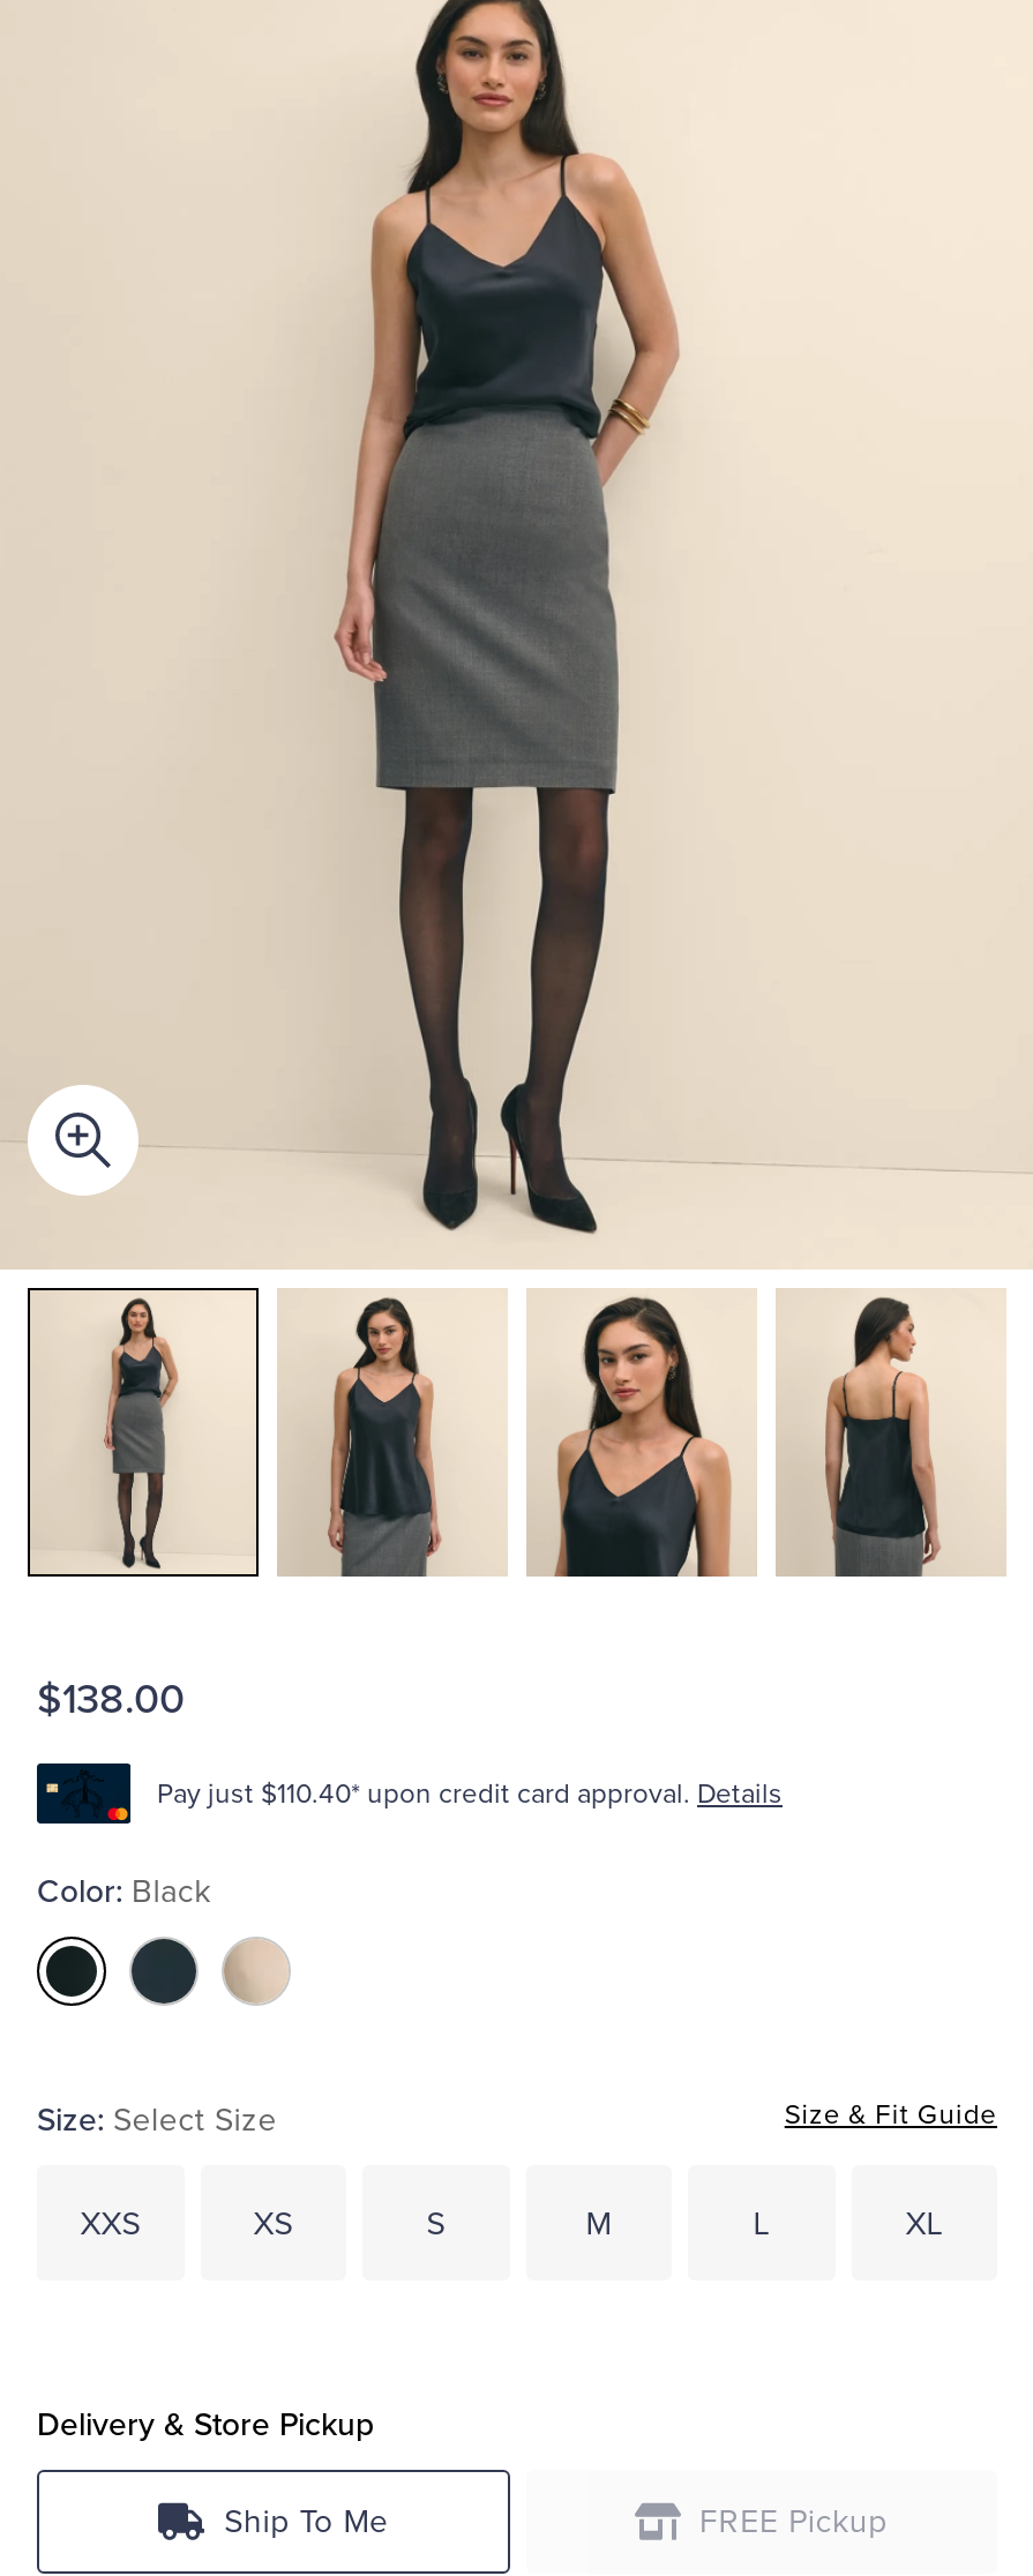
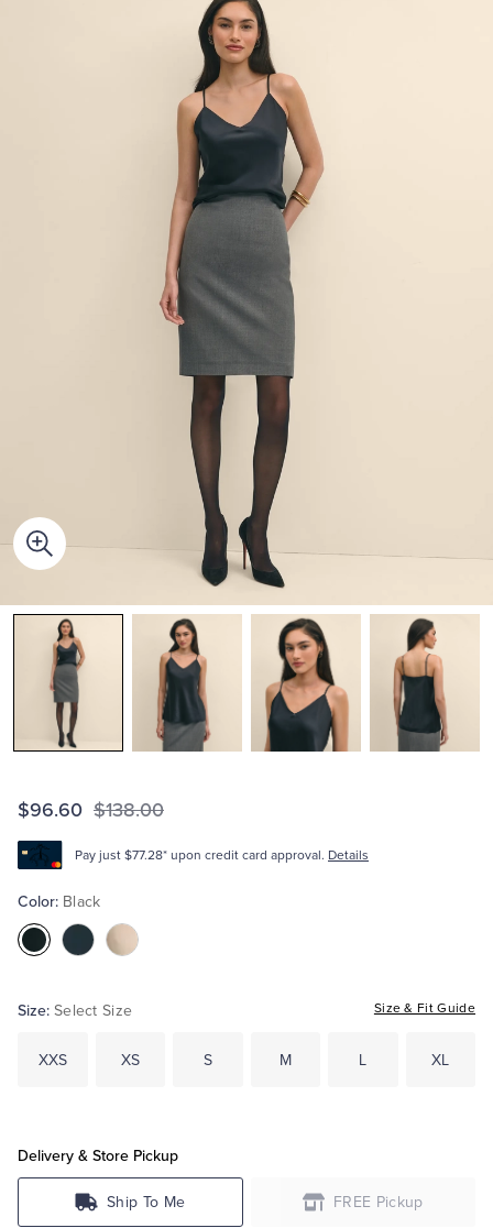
- $138.00
+ $96.60 $138.00

- Pay just $110.40* upon credit card approval. Details
+ Pay just $77.28* upon credit card approval. Details
